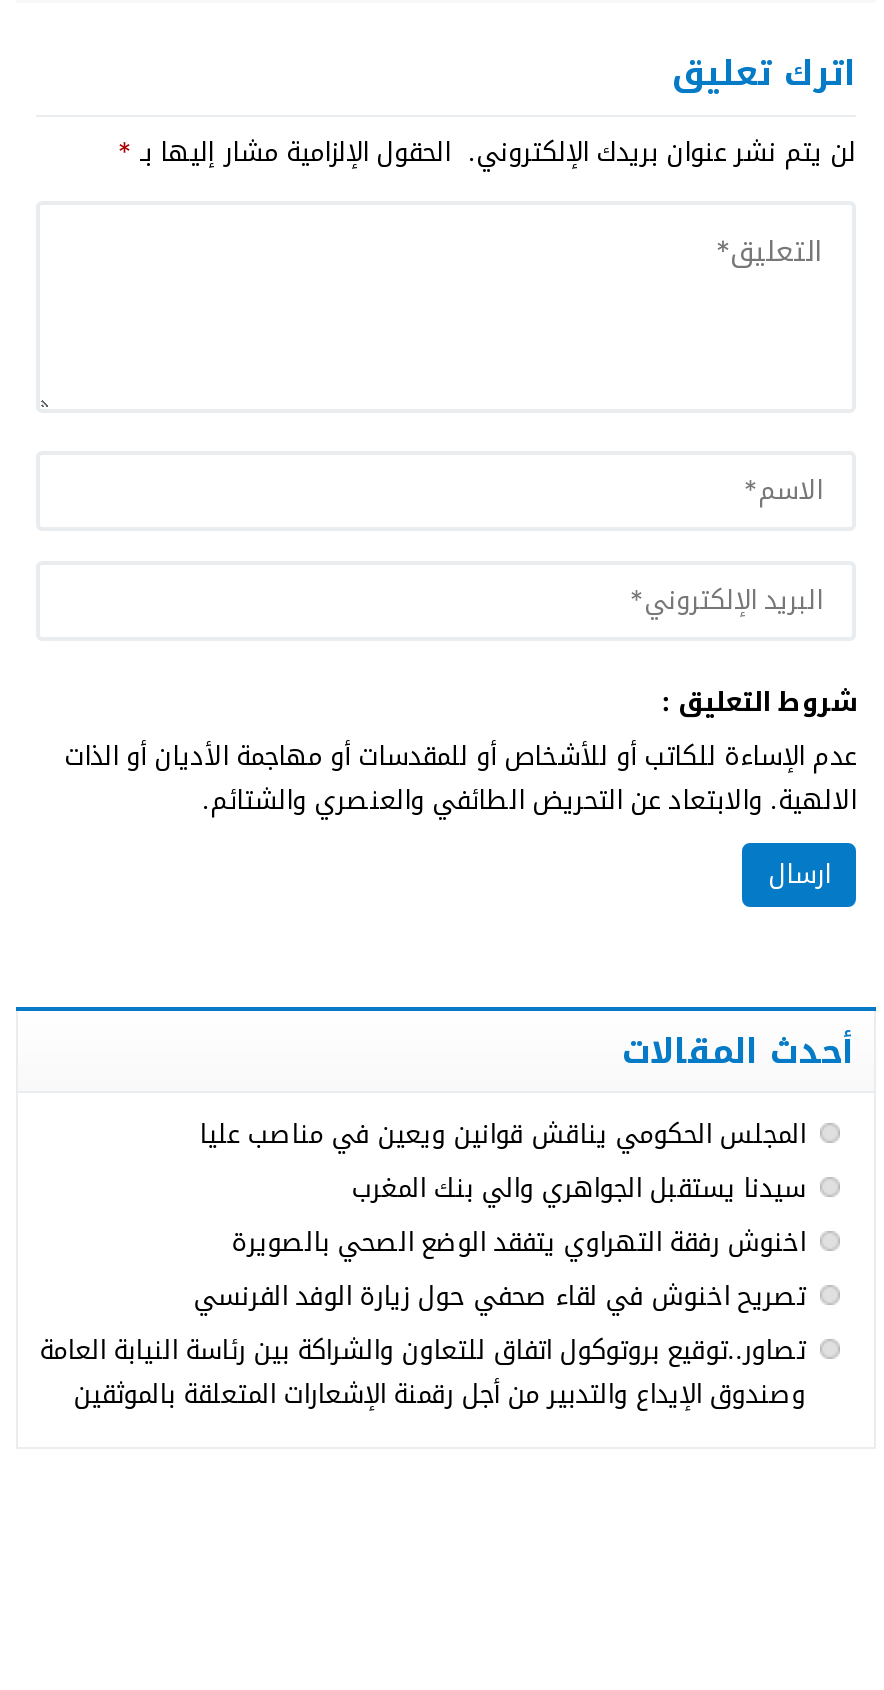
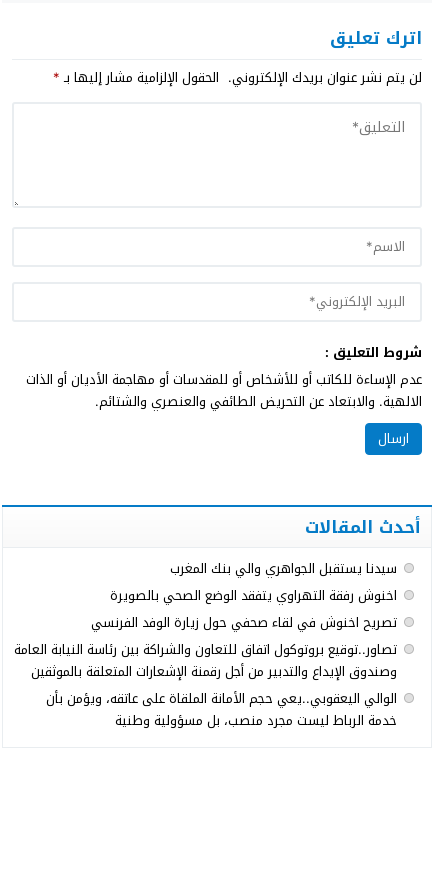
- المجلس الحكومي يناقش قوانين ويعين في مناصب عليا

moved up: سيدنا يستقبل الجواهري والي بنك المغرب | اخنوش رفقة التهراوي يتفقد الوضع الصحي بالصويرة | تصريح اخنوش في لقاء صحفي حول زيارة الوفد الفرنسي | تصاور..توقيع بروتوكول اتفاق للتعاون والشراكة بين رئاسة النيابة العامة | وصندوق الإيداع والتدبير من أجل رقمنة الإشعارات المتعلقة بالموثقين

+ الوالي اليعقوبي..يعي حجم الأمانة الملقاة على عاتقه، ويؤمن بأن
+ خدمة الرباط ليست مجرد منصب، بل مسؤولية وطنية
